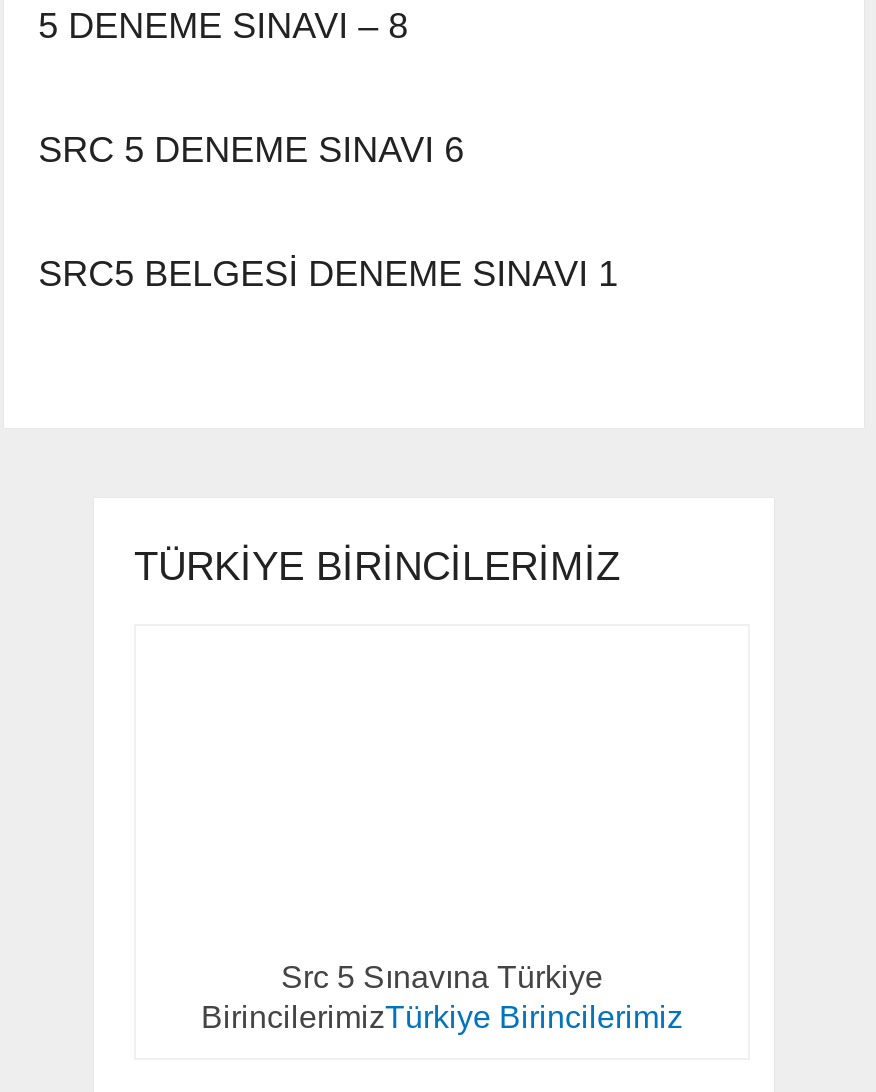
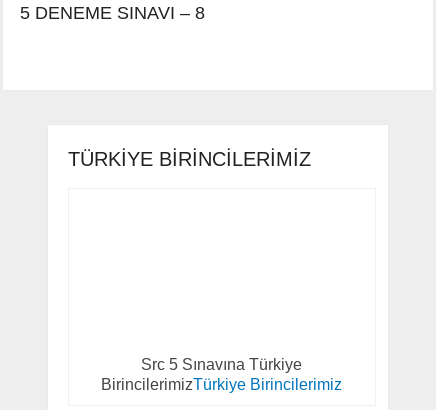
- SRC 5 DENEME SINAVI 6
- SRC5 BELGESİ DENEME SINAVI 1
